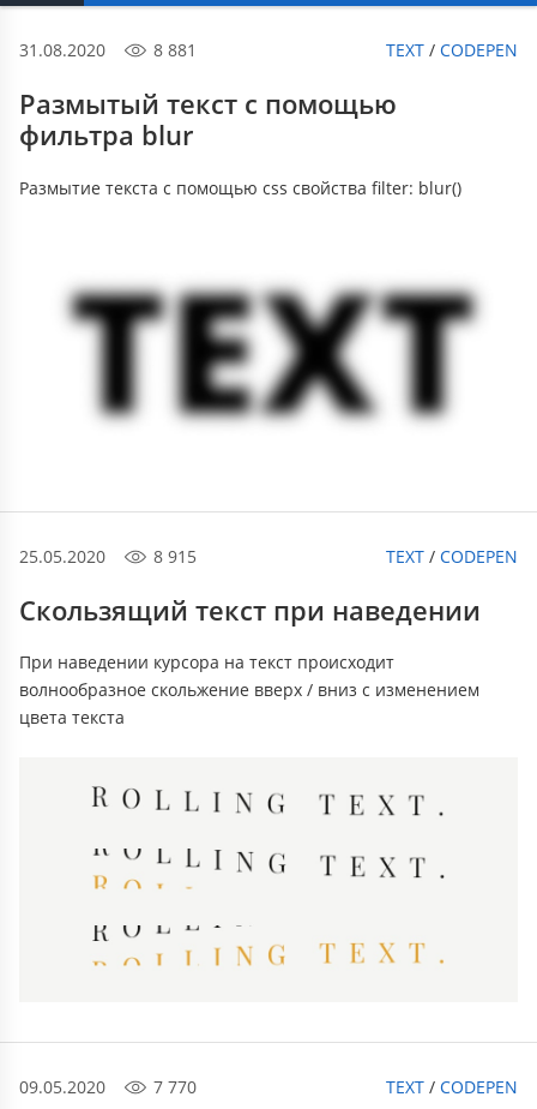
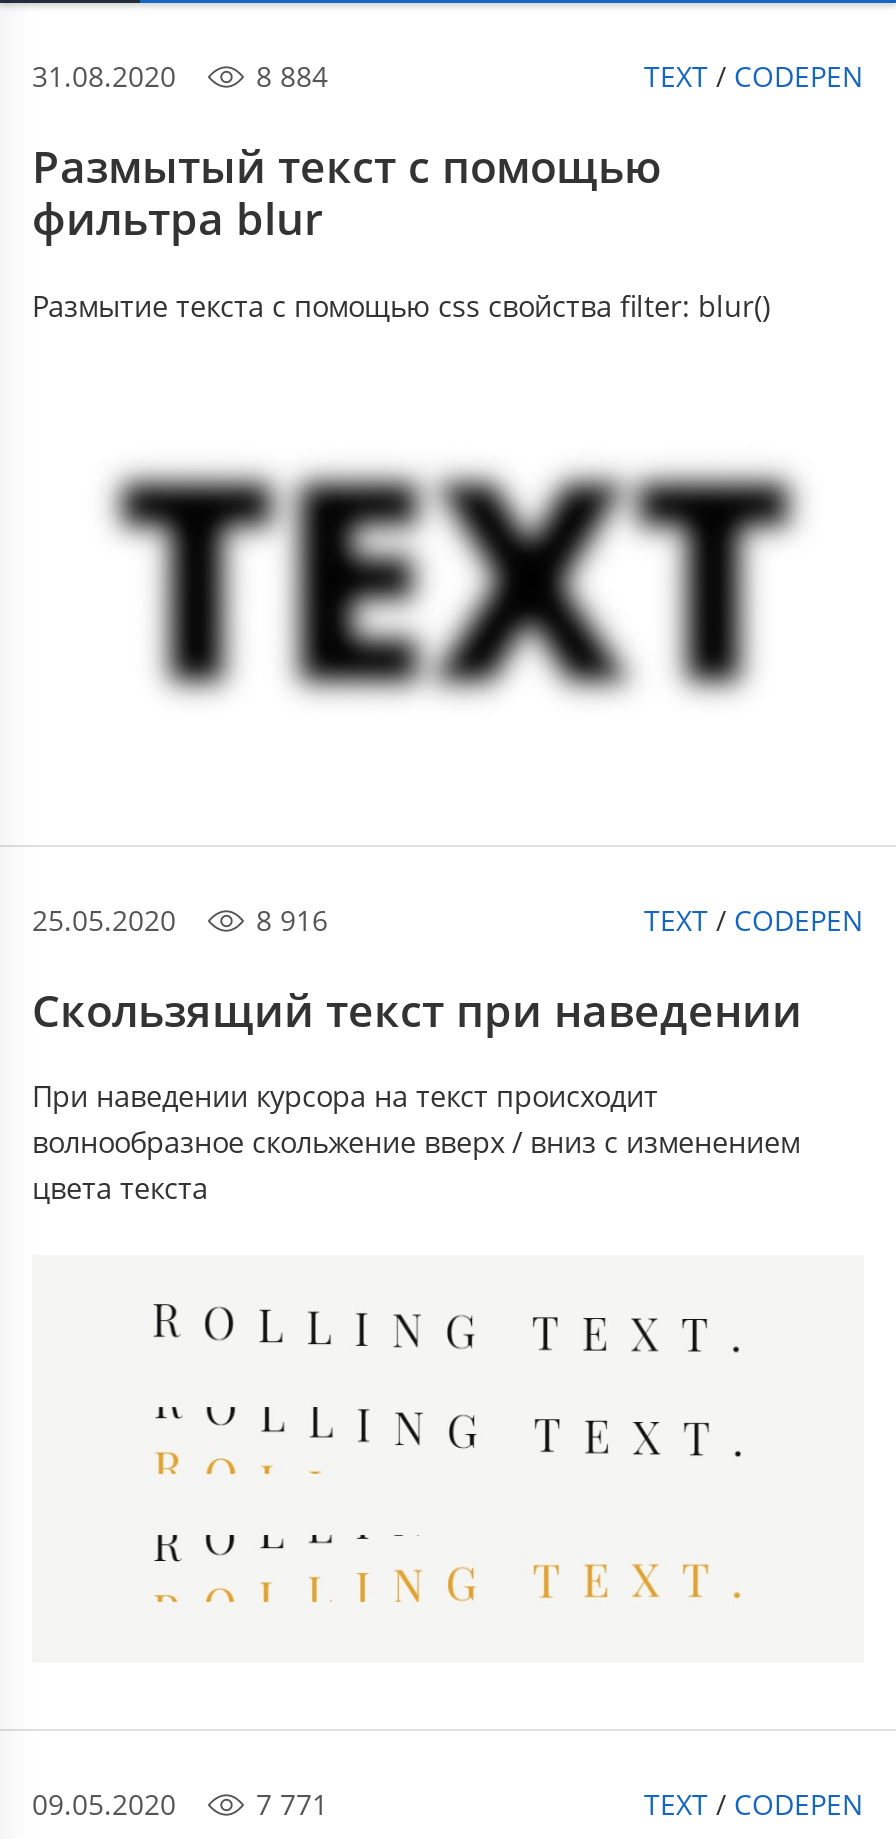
- 31.08.2020 8 881
+ 31.08.2020 8 884

- 25.05.2020 8 915
+ 25.05.2020 8 916

- 09.05.2020 7 770
+ 09.05.2020 7 771
